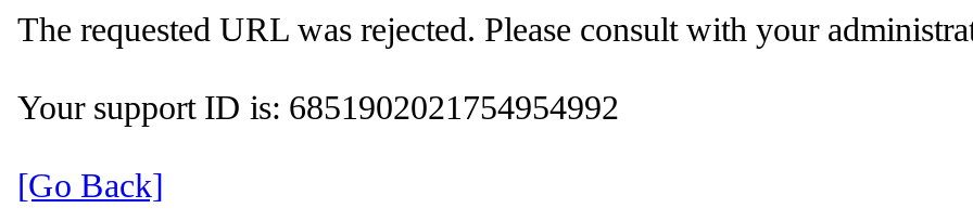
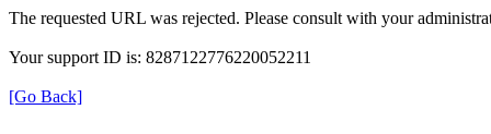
- Your support ID is: 6851902021754954992
+ Your support ID is: 8287122776220052211
